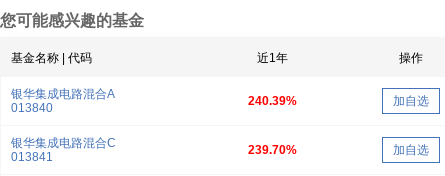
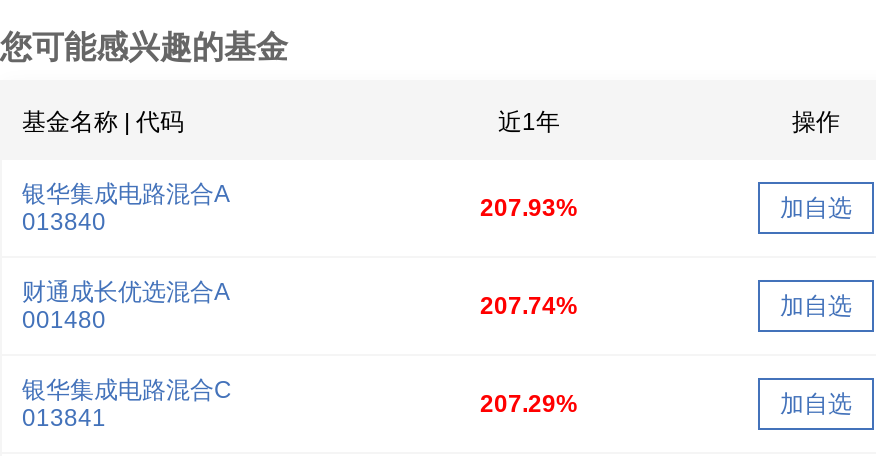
- 240.39%
+ 207.93%
+ 加自选
+ 财通成长优选混合A
+ 001480
+ 207.74%

- 239.70%
+ 207.29%
